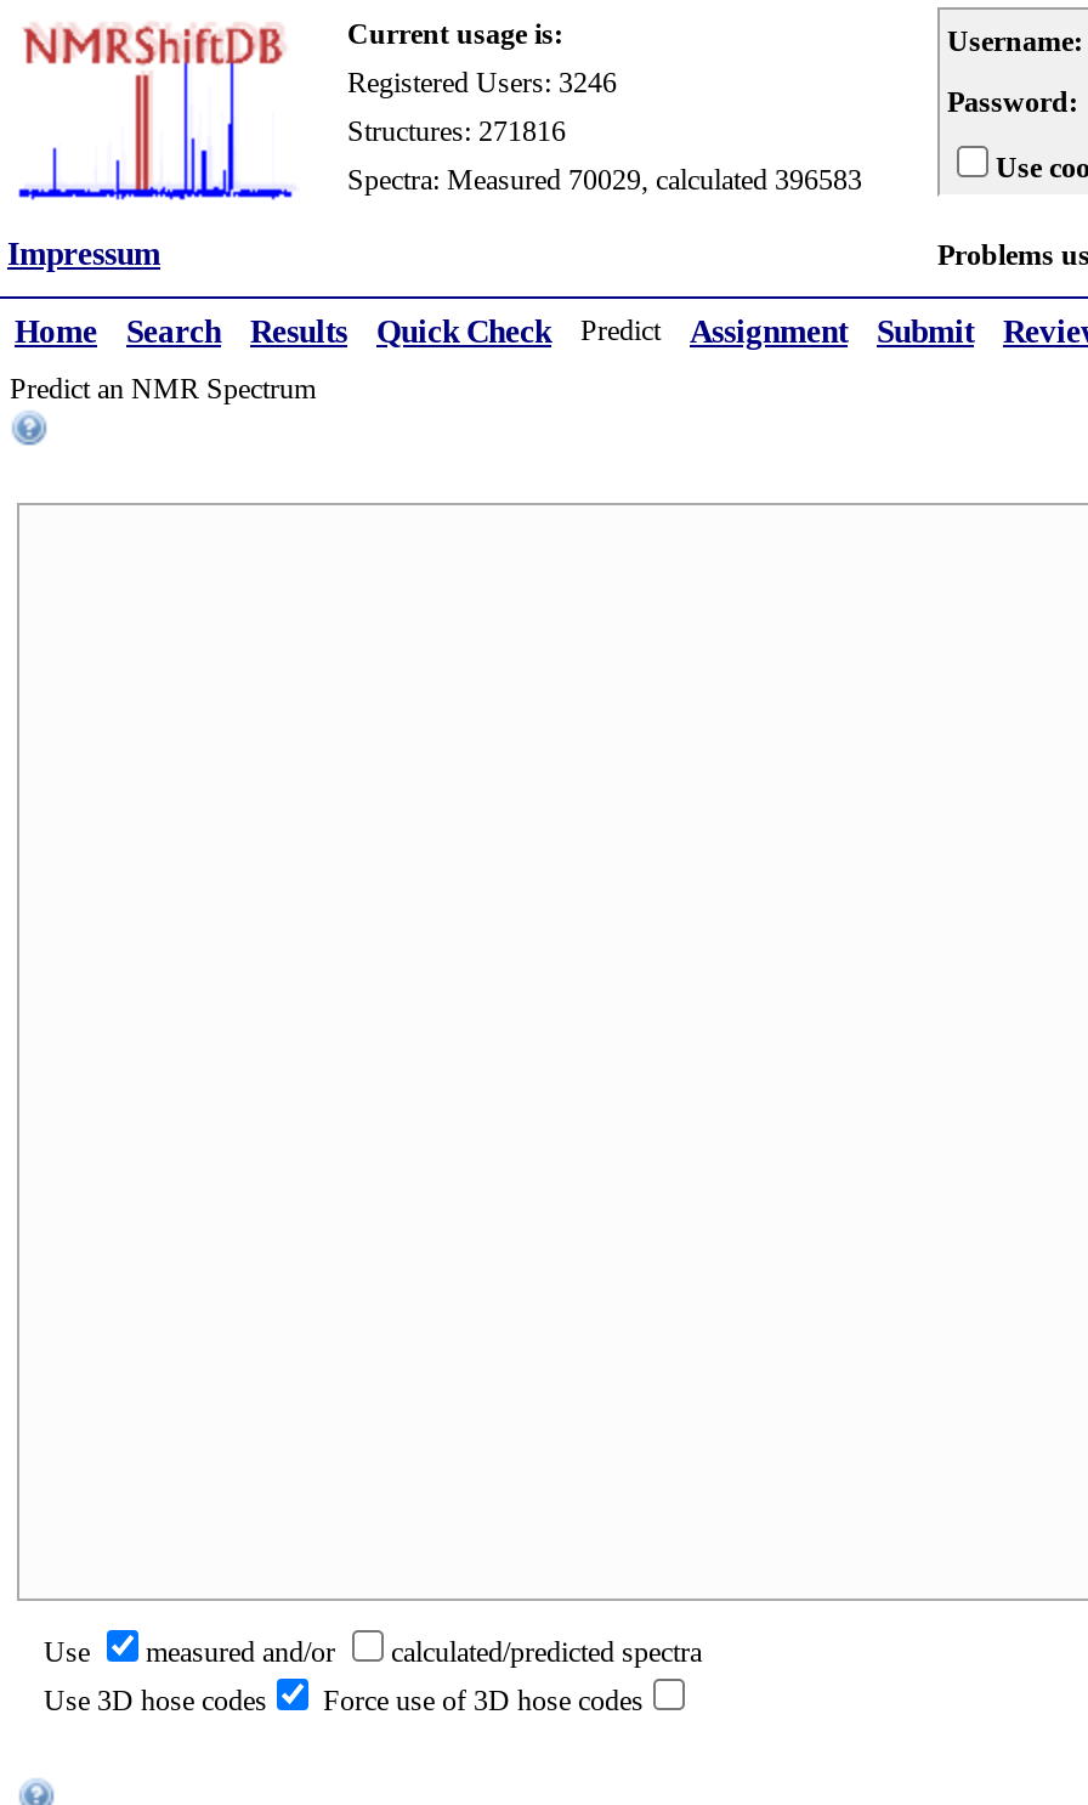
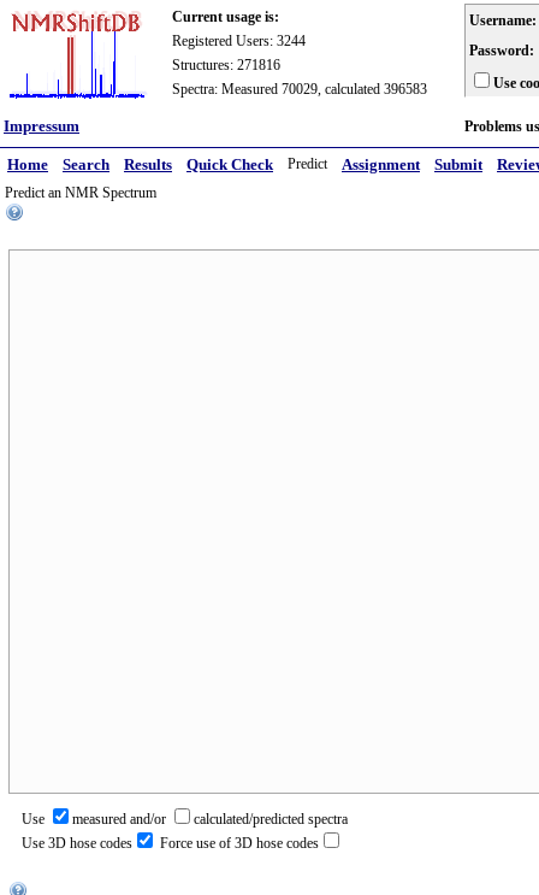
- Registered Users: 3246
+ Registered Users: 3244
